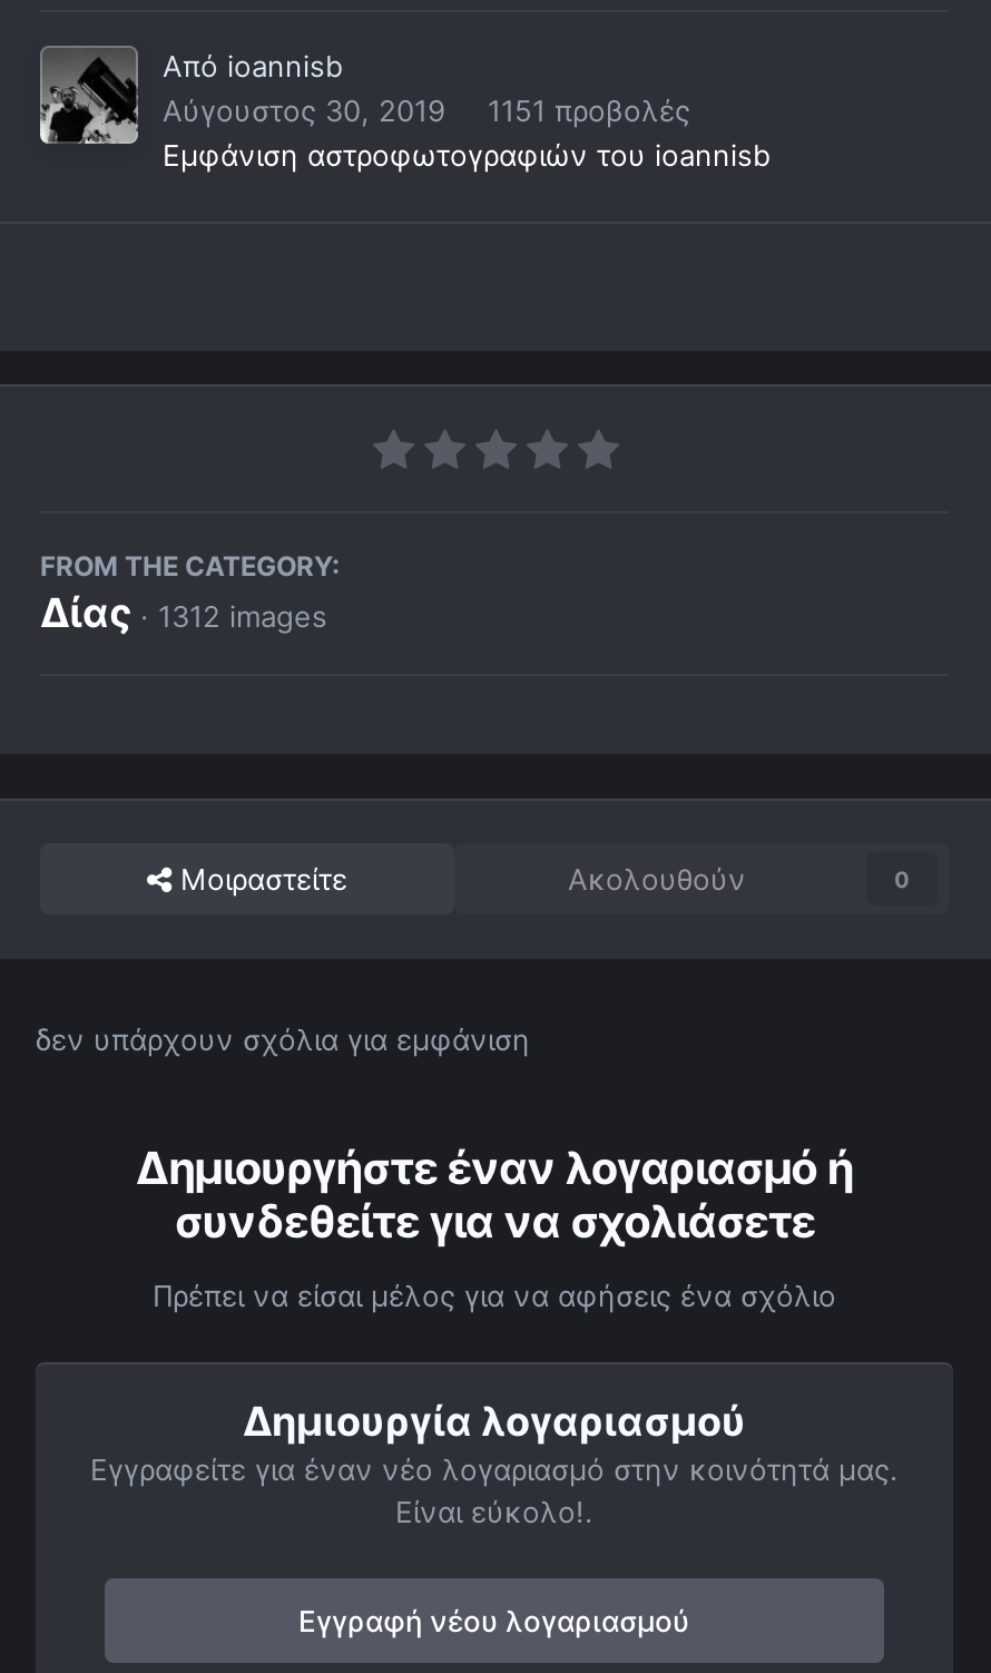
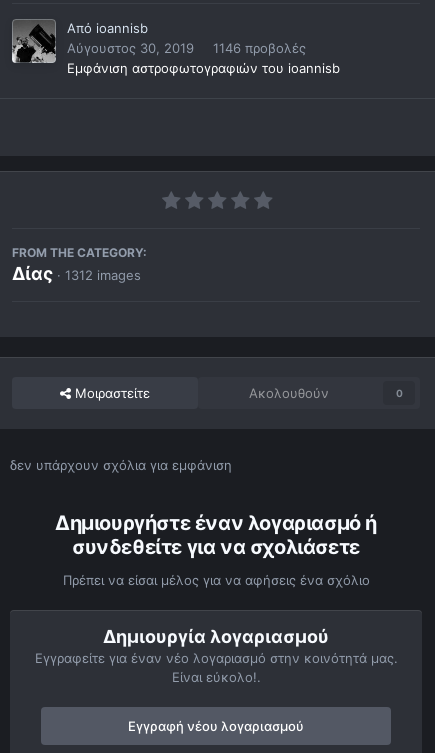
- Αύγουστος 30, 2019 1151 προβολές
+ Αύγουστος 30, 2019 1146 προβολές
